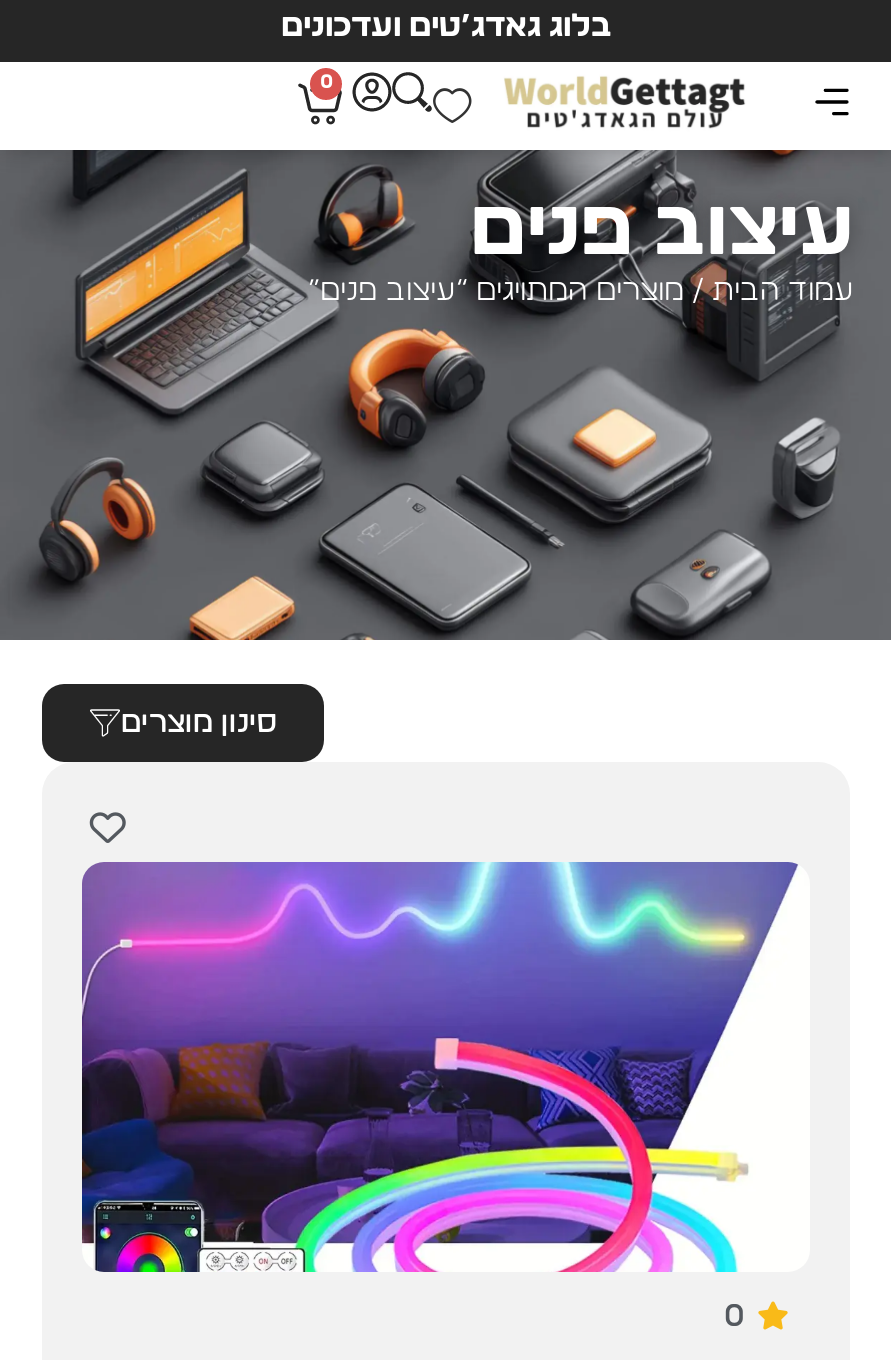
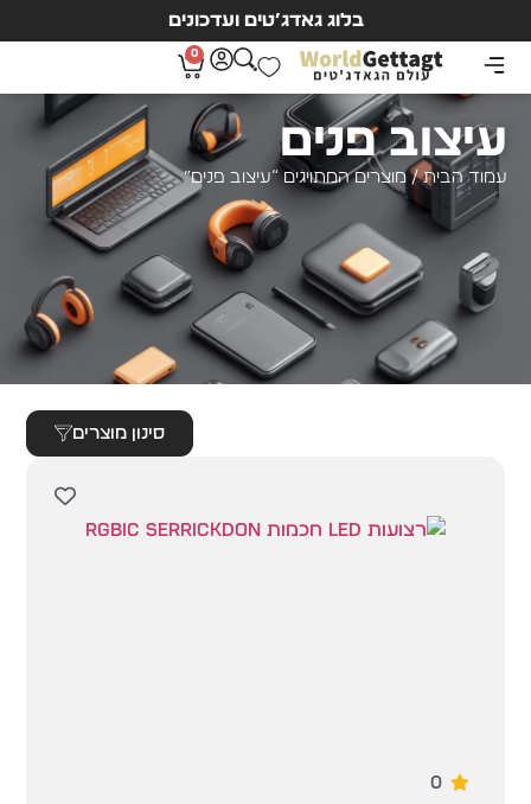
- [image]
